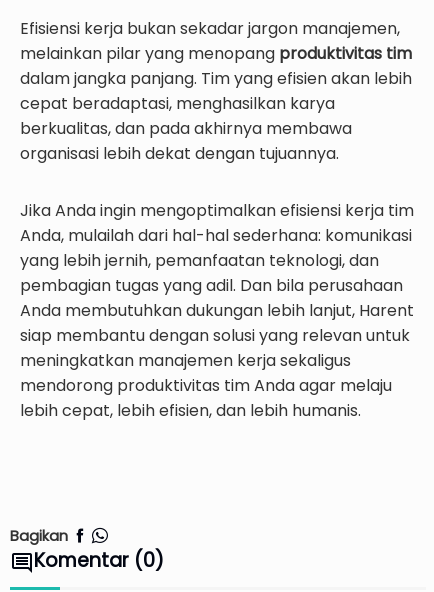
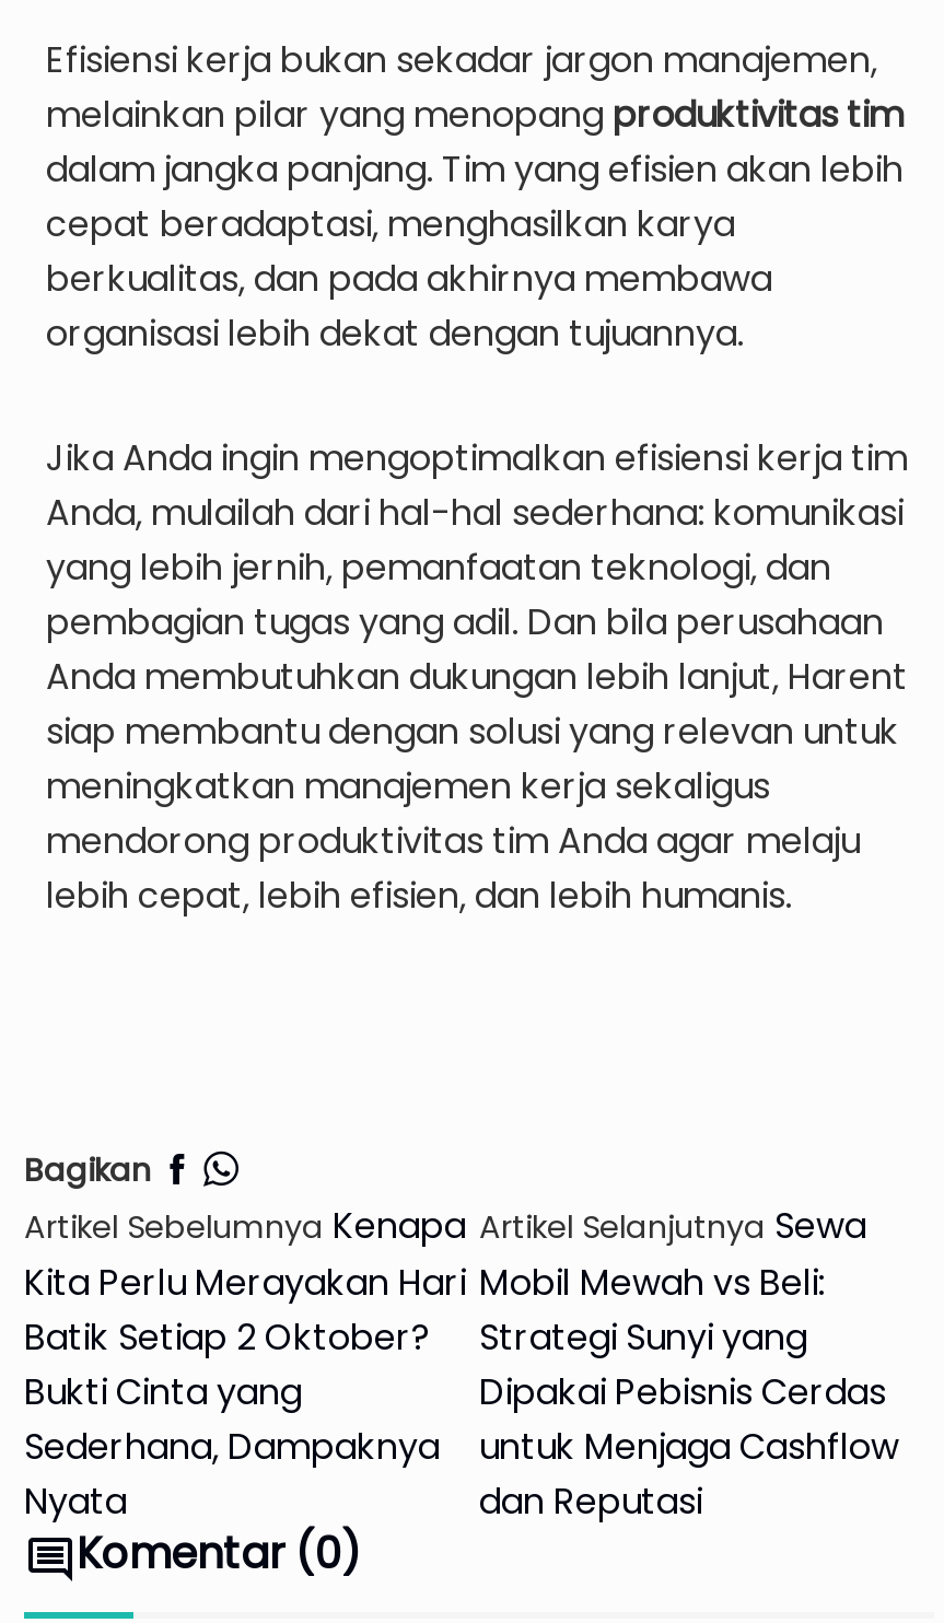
+ Artikel Sebelumnya Kenapa
+ Kita Perlu Merayakan Hari
+ Batik Setiap 2 Oktober?
+ Bukti Cinta yang
+ Sederhana, Dampaknya
+ Nyata

+ Artikel Selanjutnya Sewa
+ Mobil Mewah vs Beli:
+ Strategi Sunyi yang
+ Dipakai Pebisnis Cerdas
+ untuk Menjaga Cashflow
+ dan Reputasi
